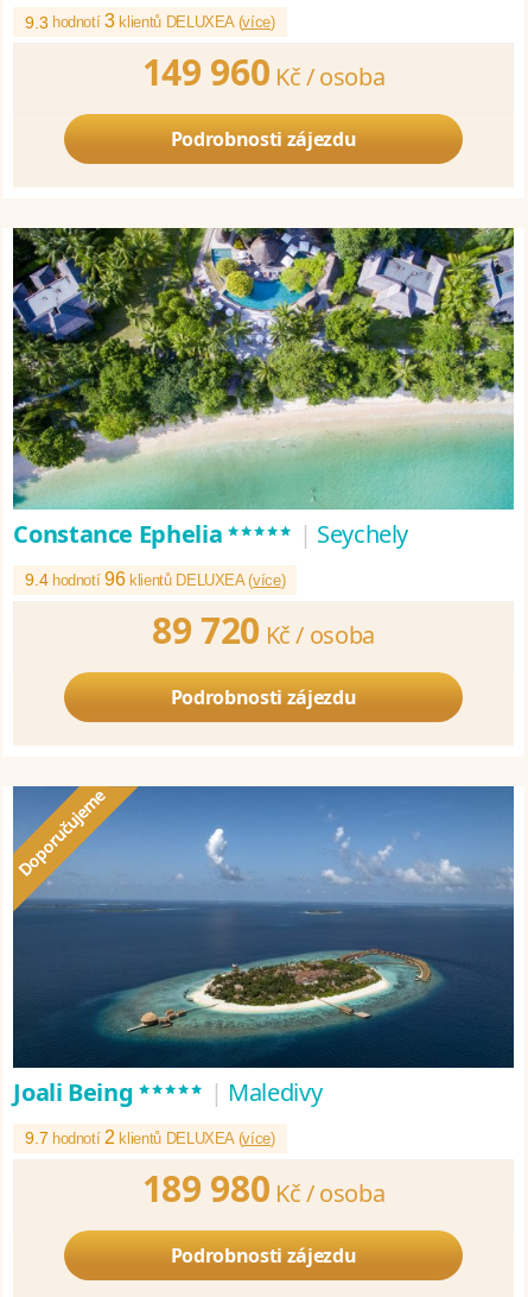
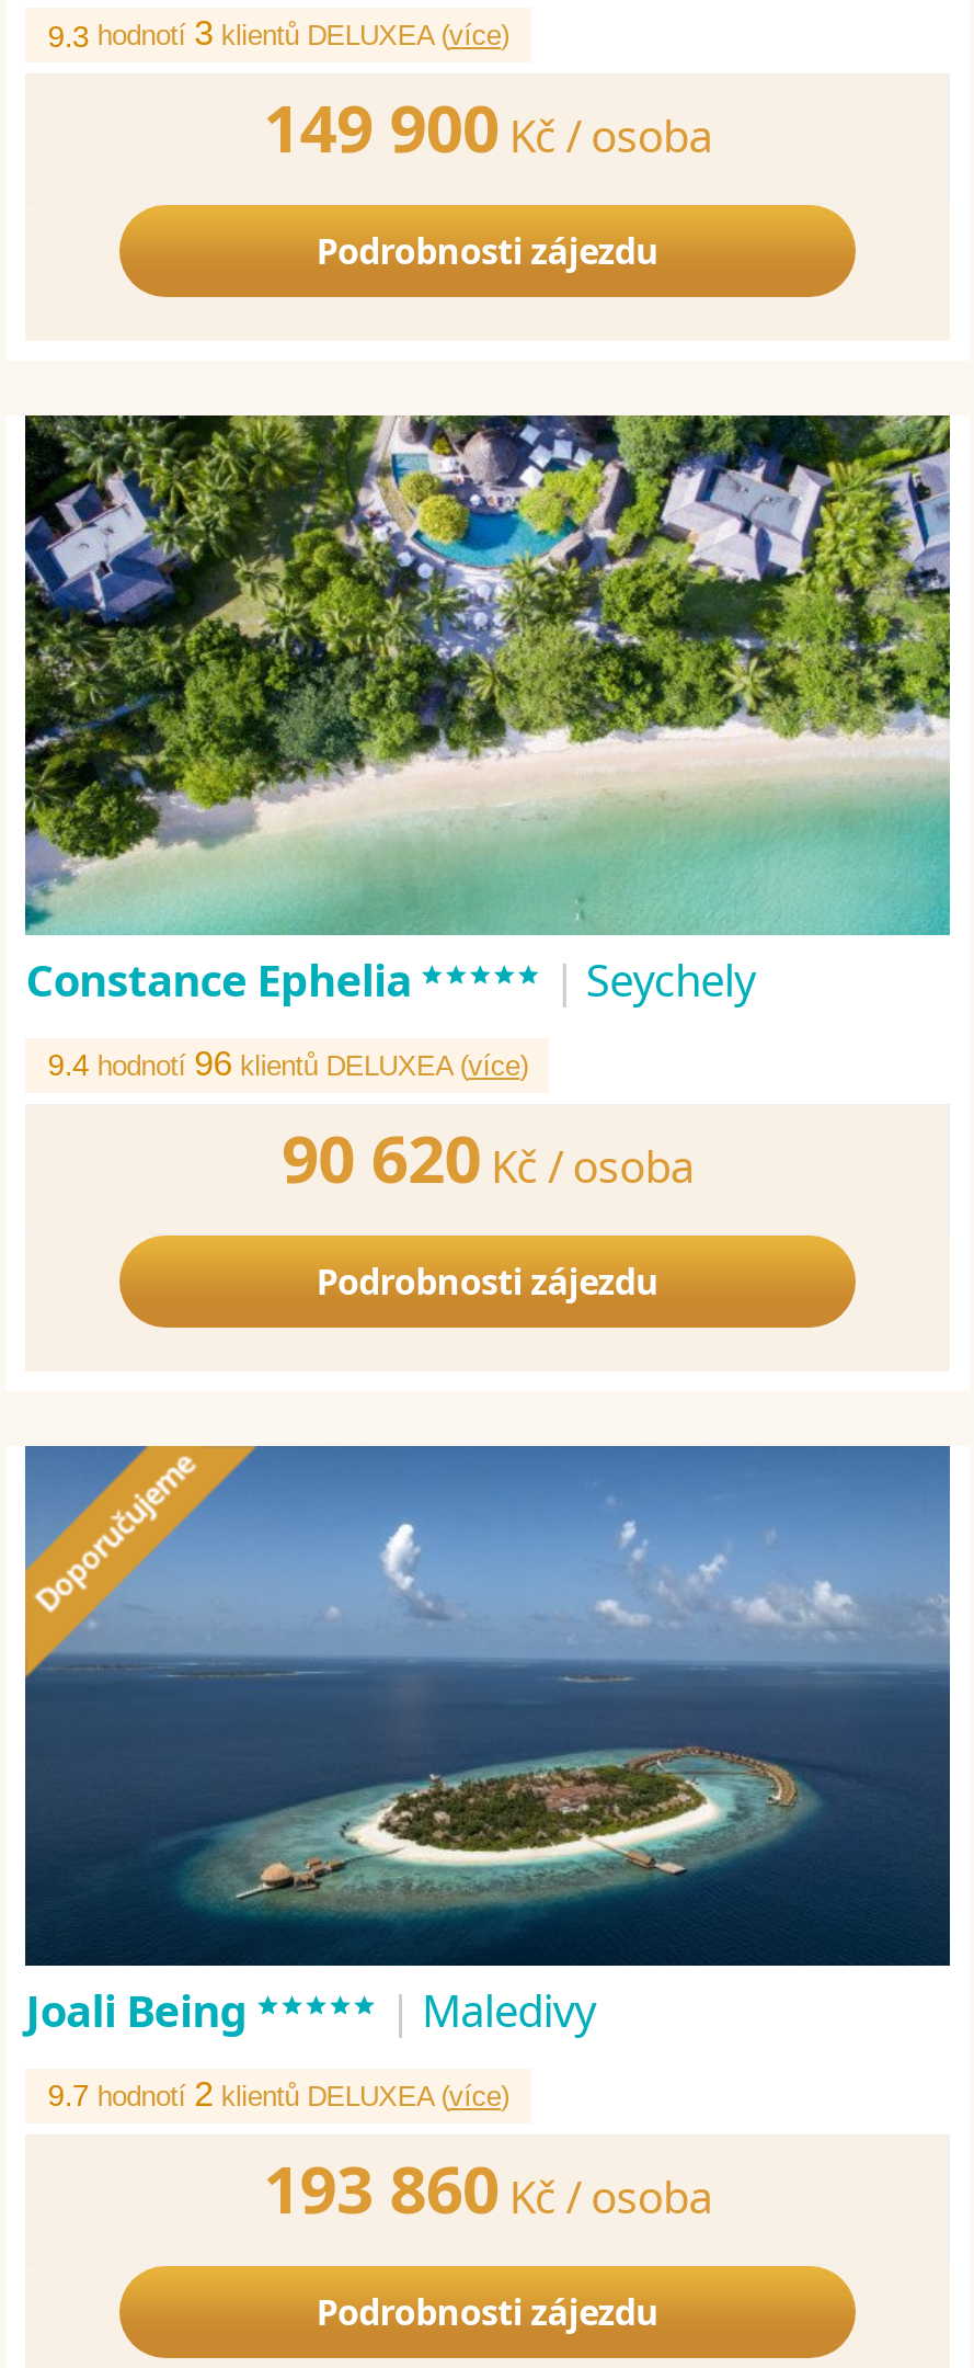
- 149 960 Kč /osoba
+ 149 900 Kč /osoba

- 89 720 Kč /osoba
+ 90 620 Kč /osoba

- 189 980 Kč /osoba
+ 193 860 Kč /osoba
